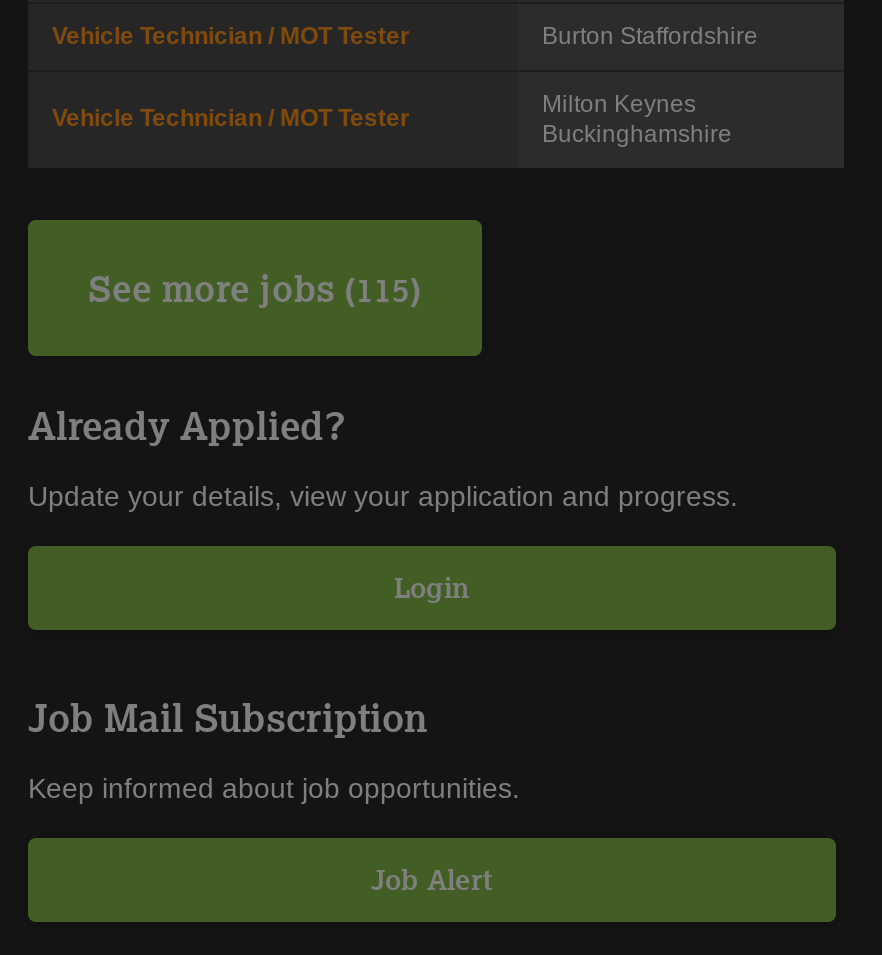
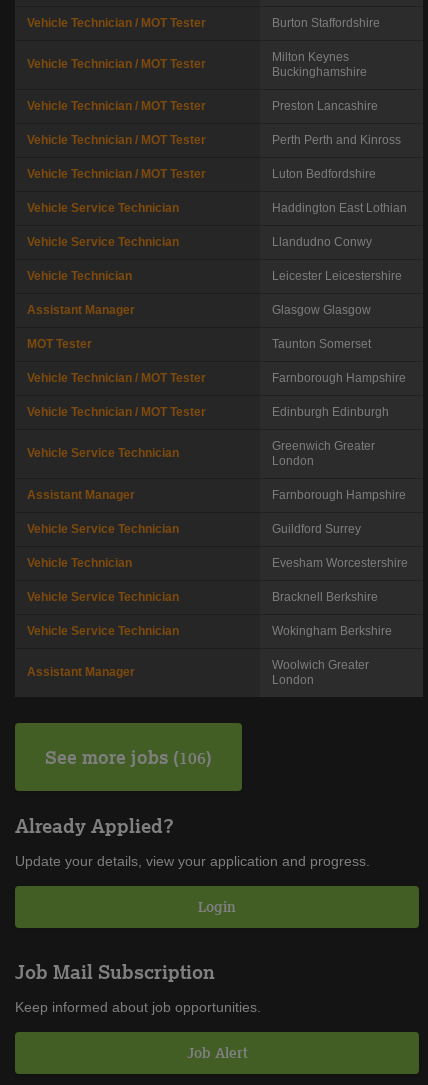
- See more jobs 115
+ Vehicle Technician / MOT Tester
+ Preston Lancashire
+ Vehicle Technician / MOT Tester
+ Perth Perth and Kinross
+ Vehicle Technician / MOT Tester
+ Luton Bedfordshire
+ Vehicle Service Technician
+ Haddington East Lothian
+ Vehicle Service Technician
+ Llandudno Conwy
+ Vehicle Technician
+ Leicester Leicestershire
+ Assistant Manager
+ Glasgow Glasgow
+ MOT Tester
+ Taunton Somerset
+ Vehicle Technician / MOT Tester
+ Farnborough Hampshire
+ Vehicle Technician / MOT Tester
+ Edinburgh Edinburgh
+ Vehicle Service Technician
+ Greenwich Greater
+ London
+ Assistant Manager
+ Farnborough Hampshire
+ Vehicle Service Technician
+ Guildford Surrey
+ Vehicle Technician
+ Evesham Worcestershire
+ Vehicle Service Technician
+ Bracknell Berkshire
+ Vehicle Service Technician
+ Wokingham Berkshire
+ Assistant Manager
+ Woolwich Greater
+ London
+ See more jobs 106
